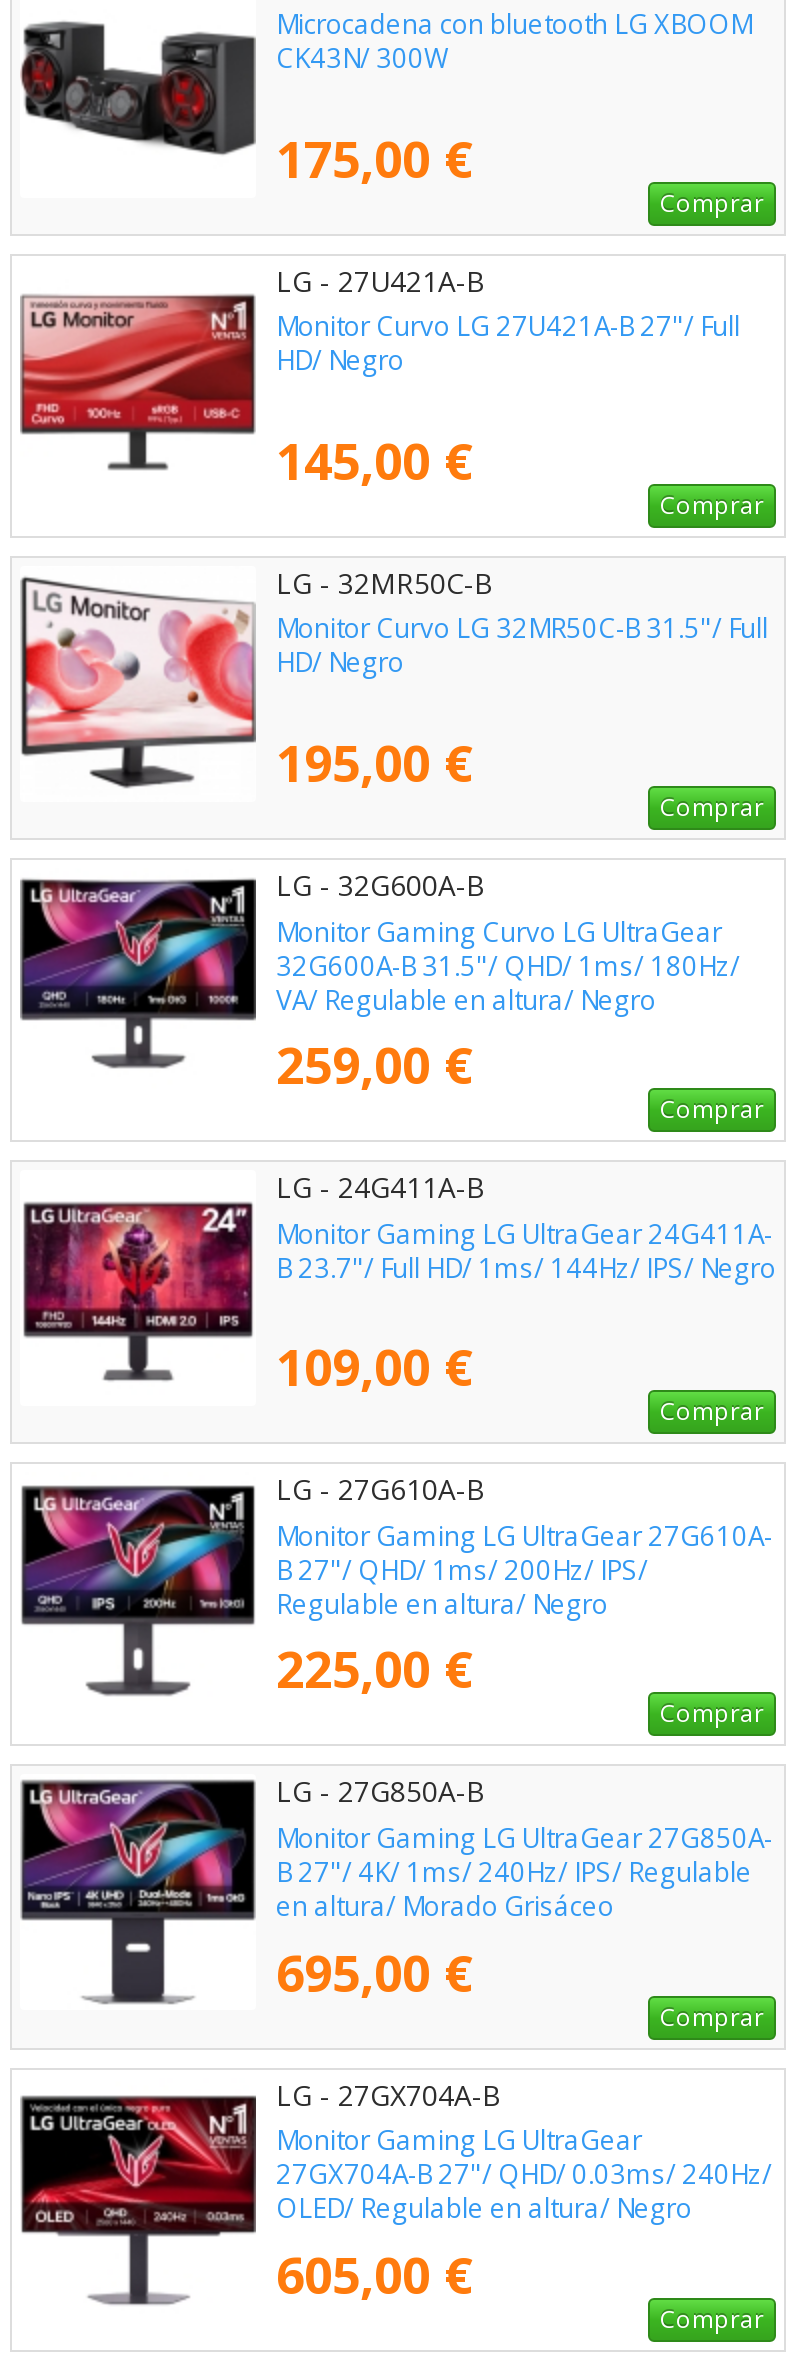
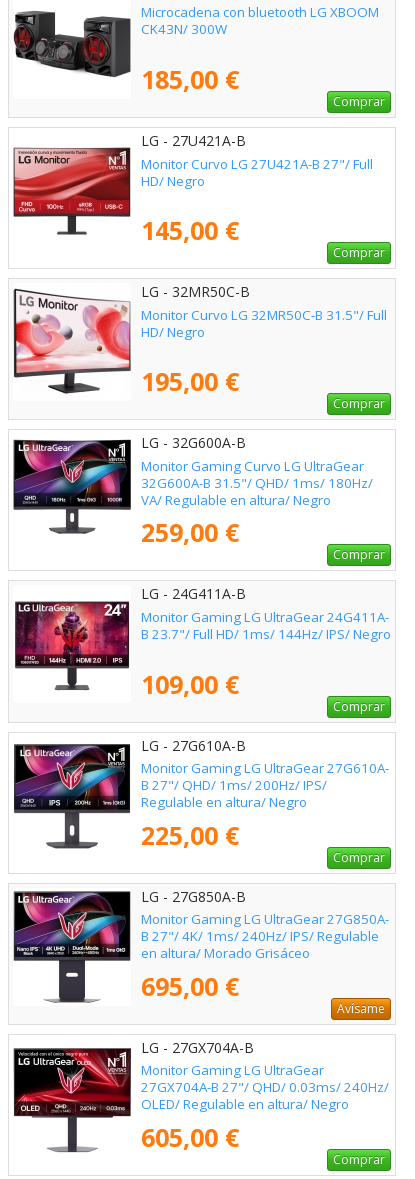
- 175,00 €
+ 185,00 €

- Comprar
+ Avísame
